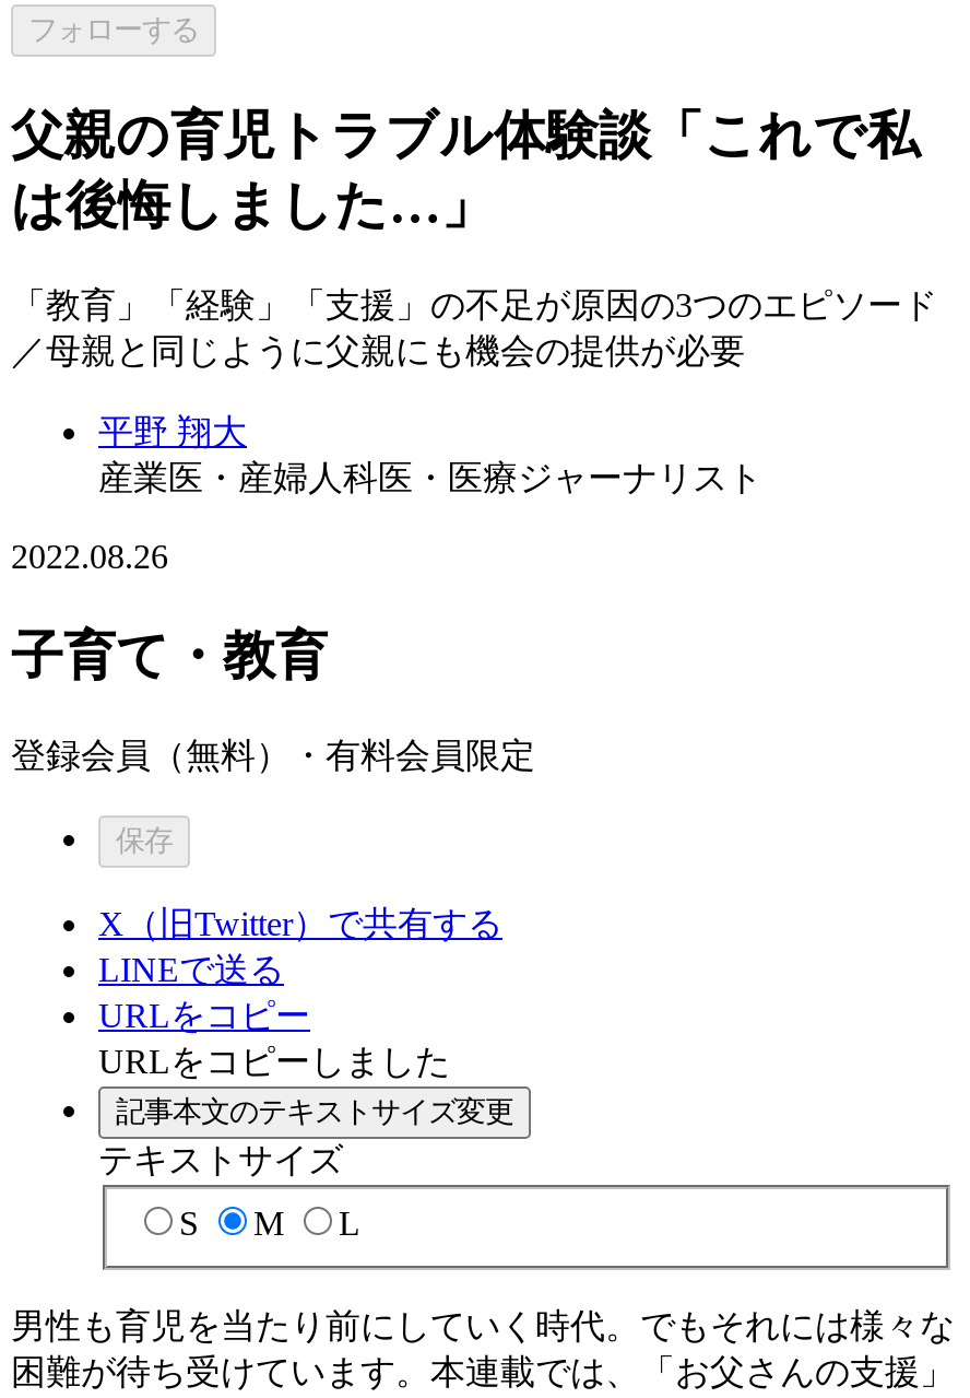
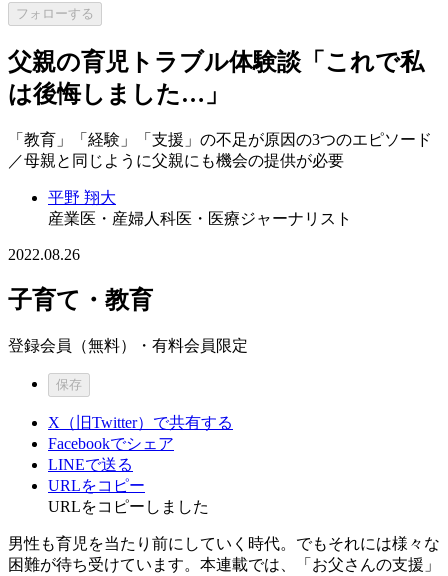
+ Facebookでシェア

moved down: LINEで送る | URLをコピー | URLをコピーしました

- 記事本文のテキストサイズ変更
- テキストサイズ
- S
- M
- L
